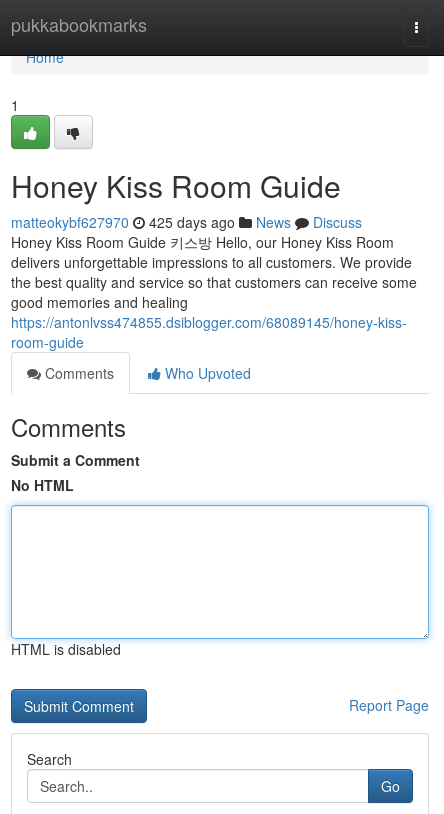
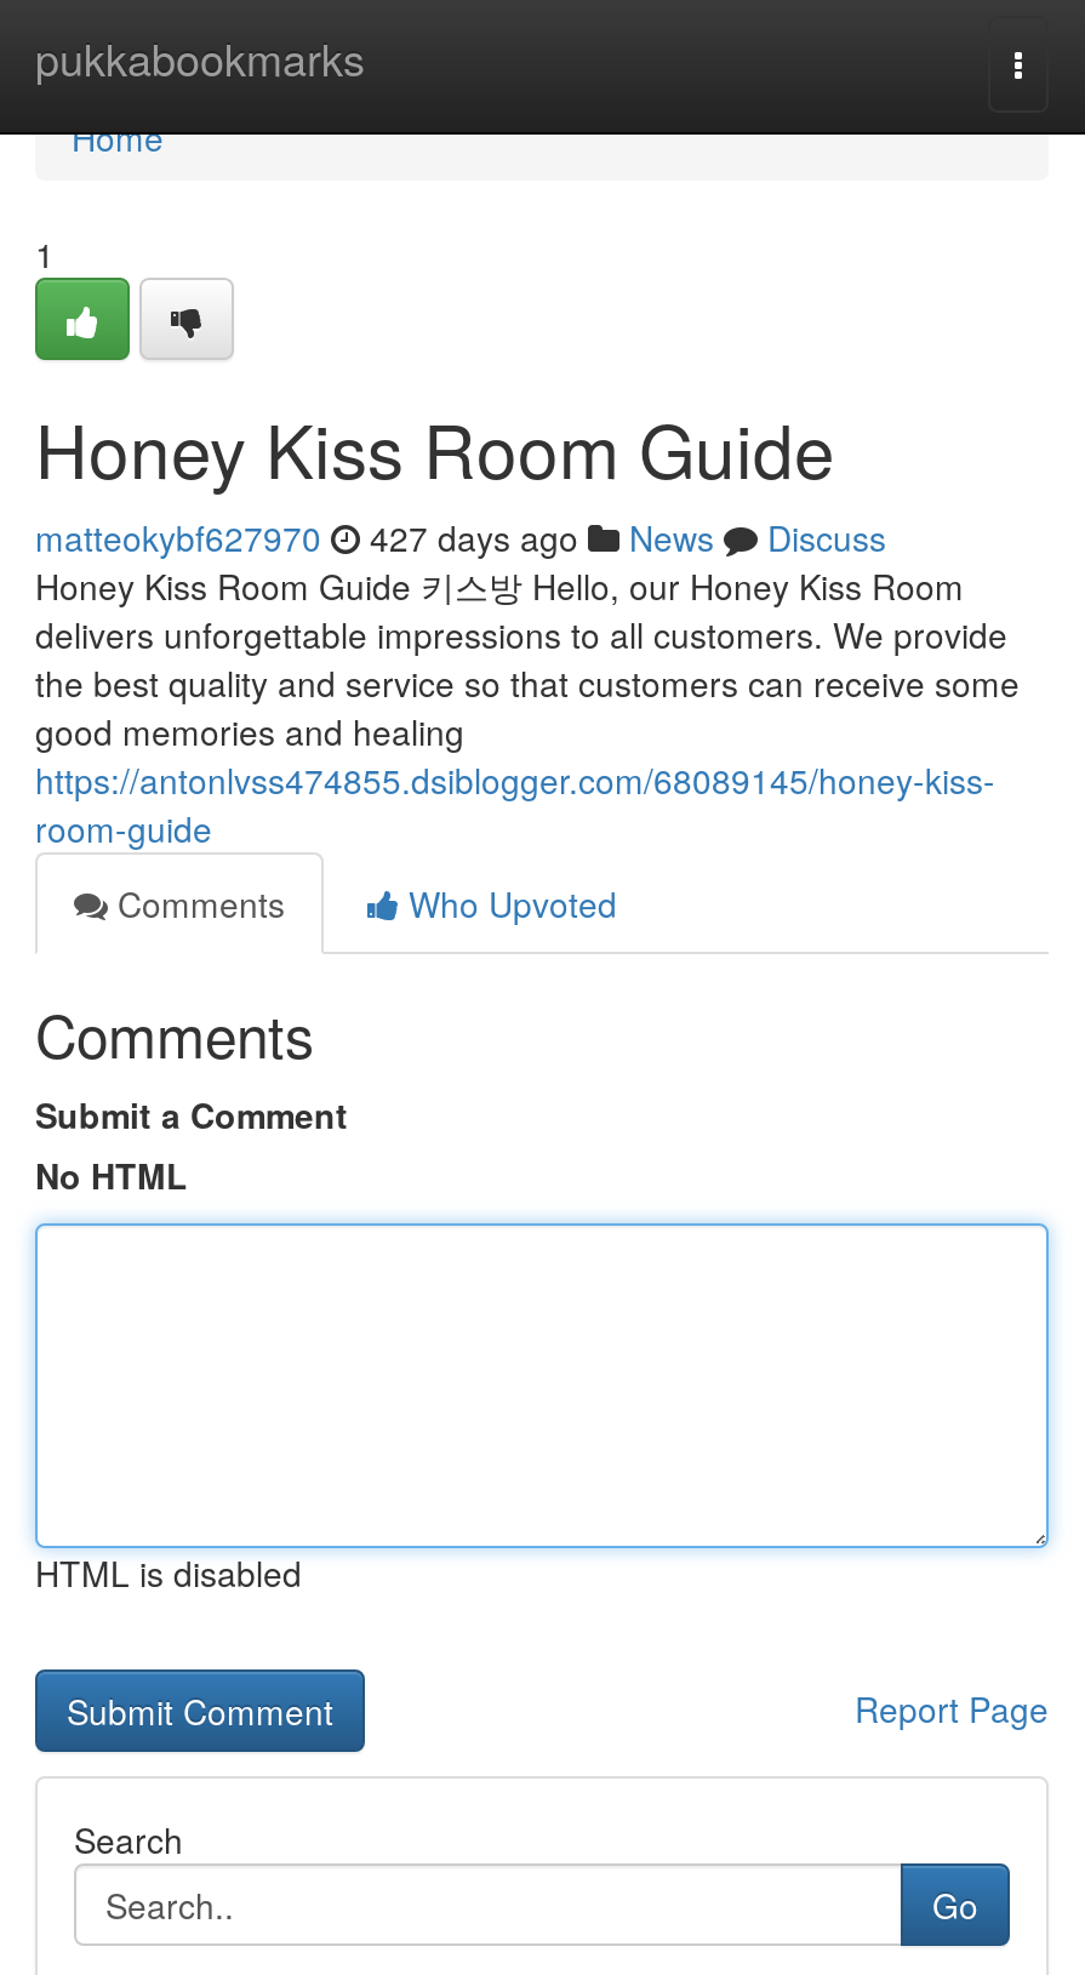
- matteokybf627970 425 days ago News Discuss
+ matteokybf627970 427 days ago News Discuss
